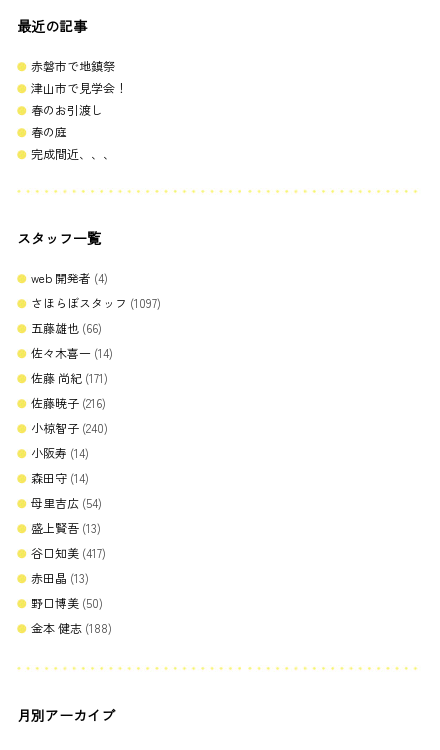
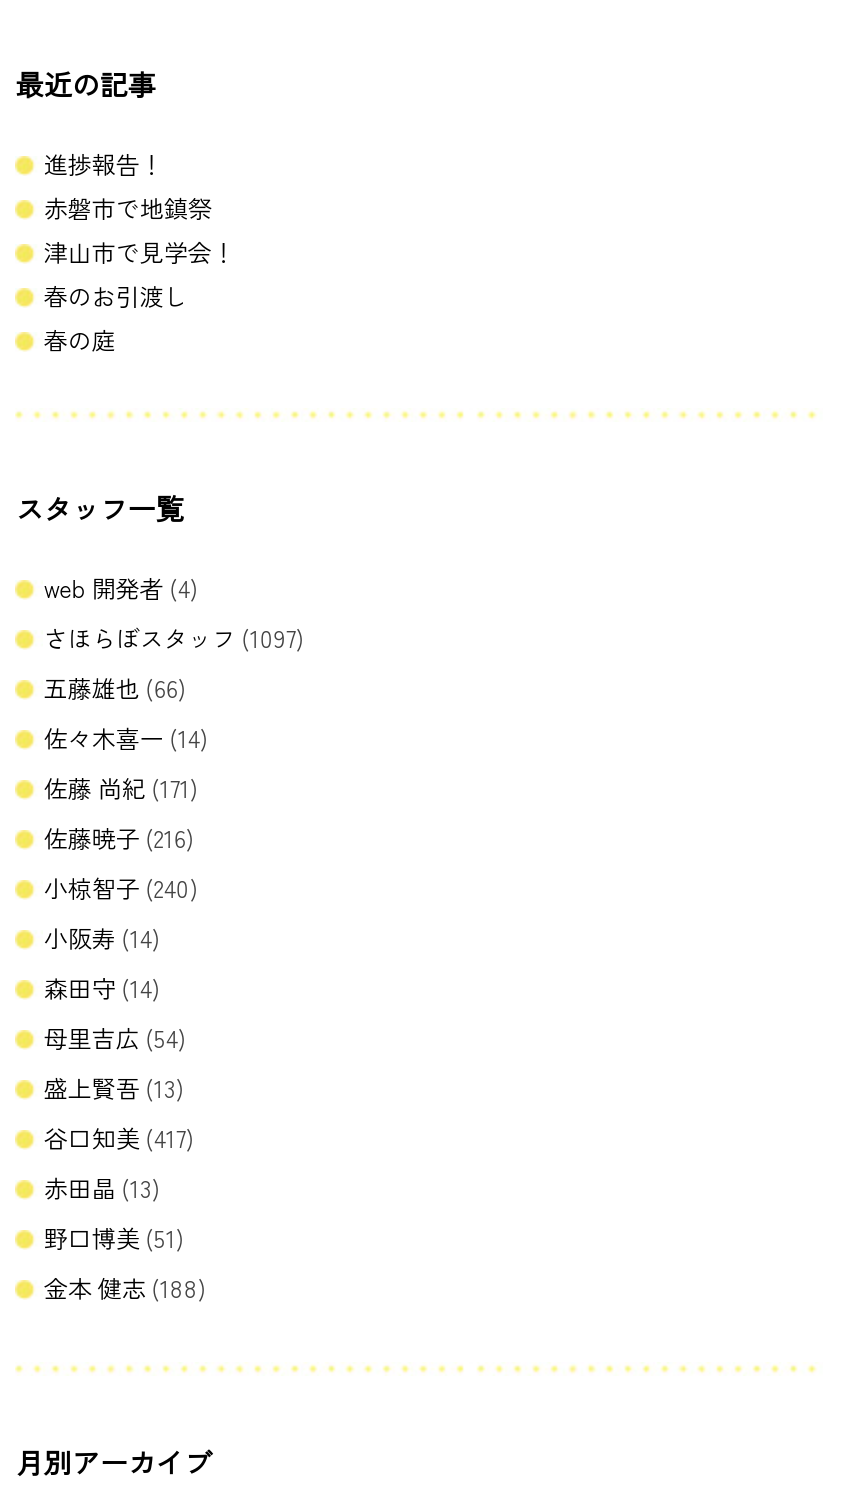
+ 進捗報告！

moved down: 赤磐市で地鎮祭 | 津山市で見学会！ | 春のお引渡し | 春の庭

- 完成間近、、、

- 野口博美(50)
+ 野口博美(51)
